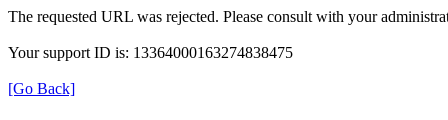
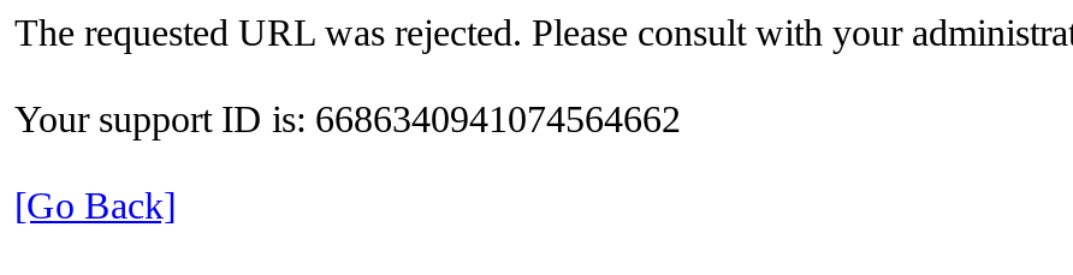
- Your support ID is: 13364000163274838475
+ Your support ID is: 6686340941074564662
